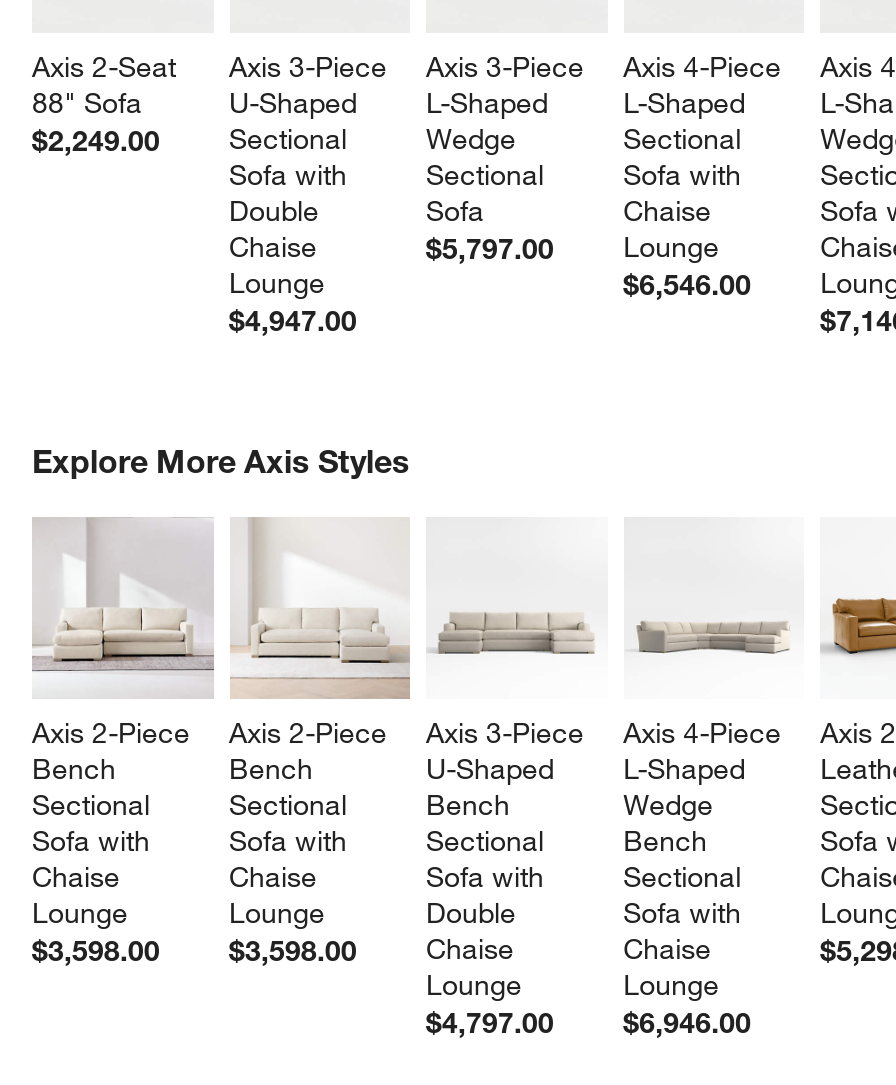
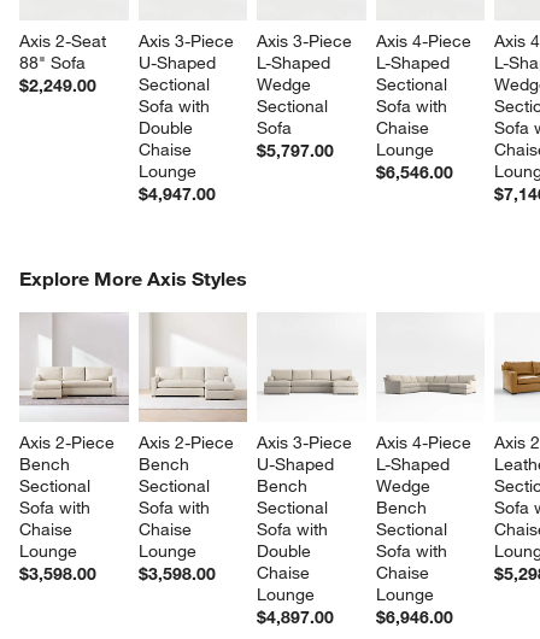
- $4,797.00 $6,946.00
+ $4,897.00 $6,946.00
